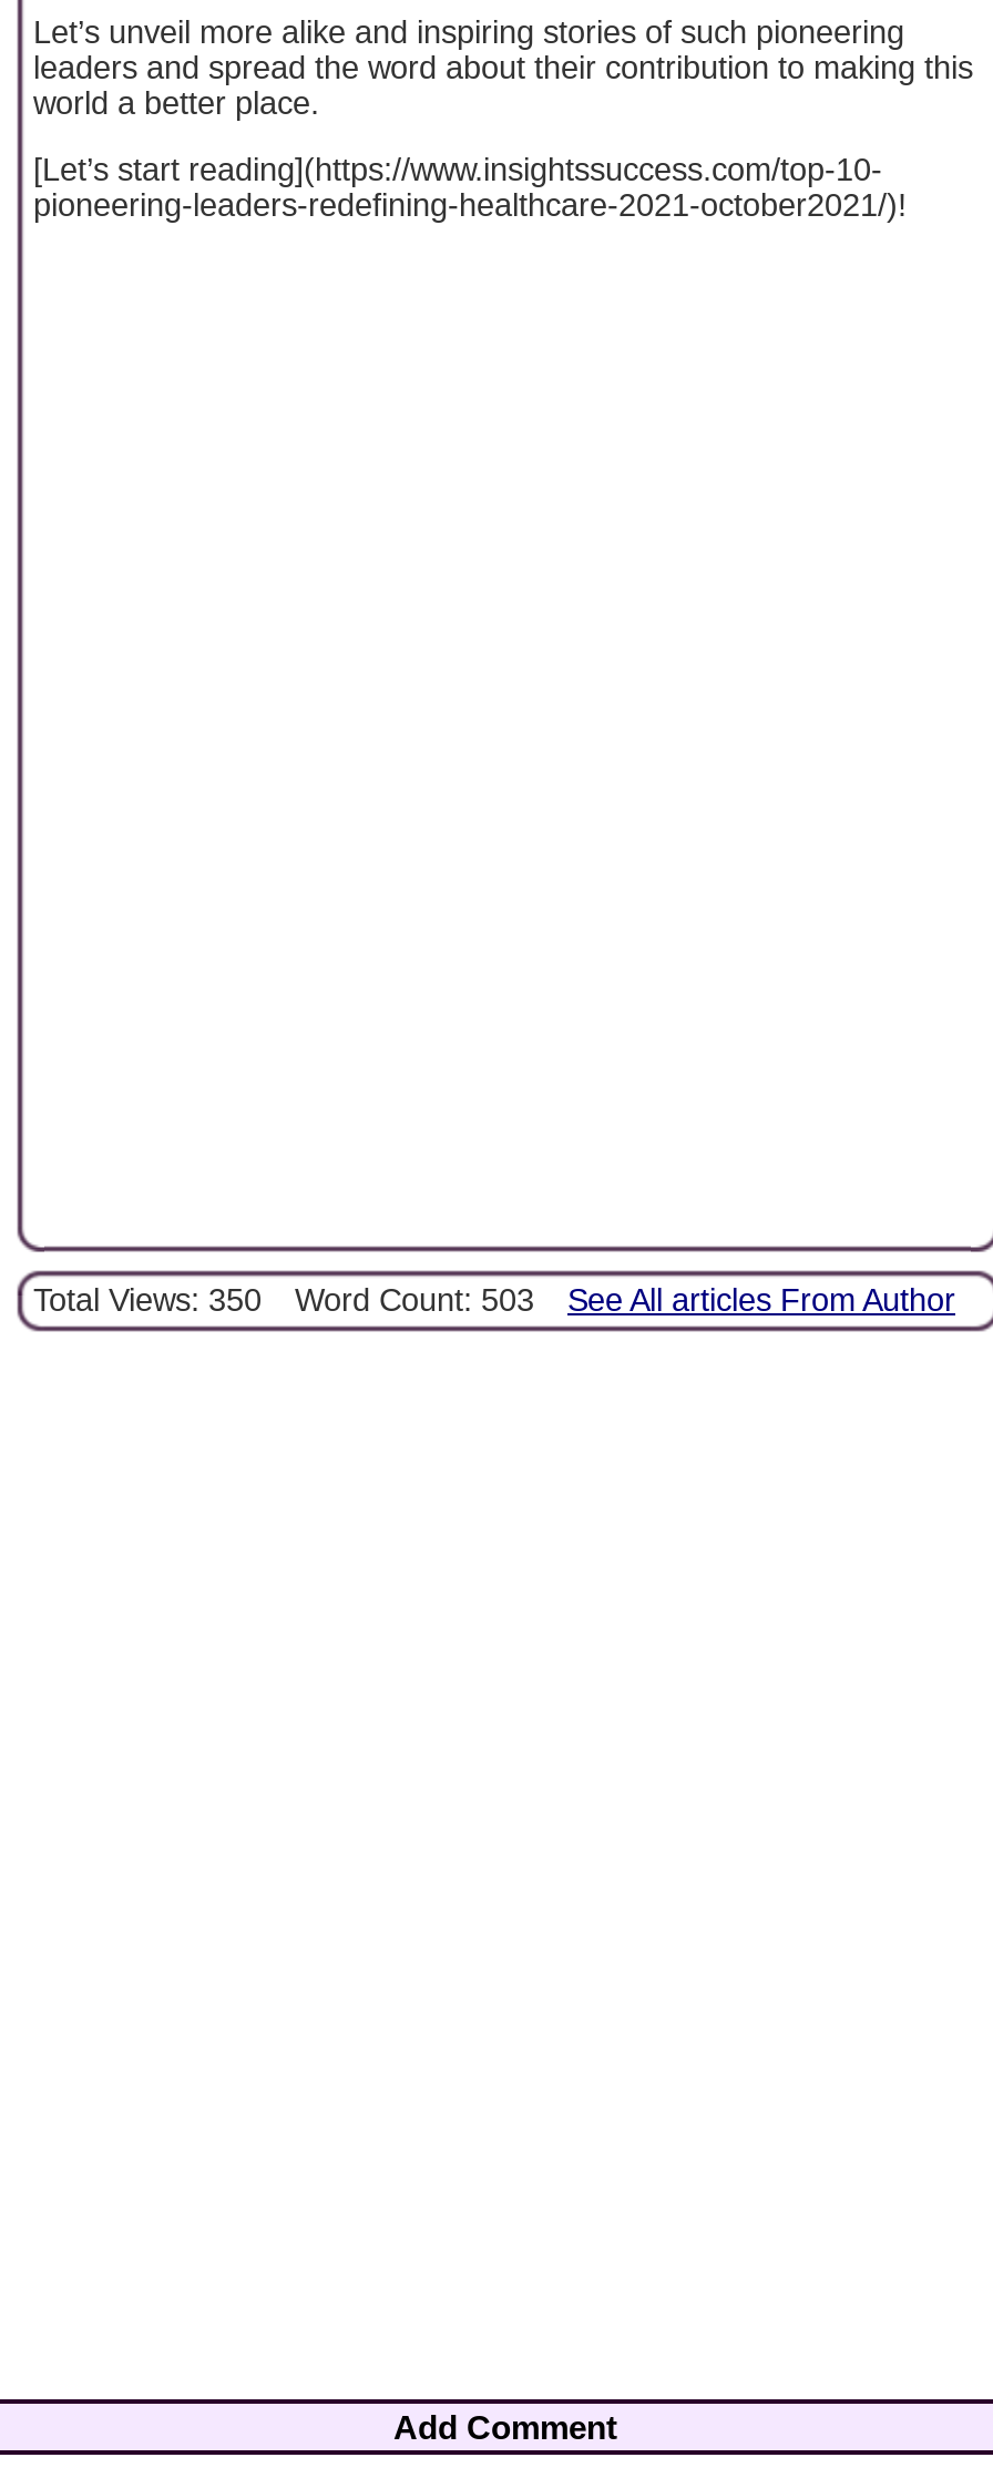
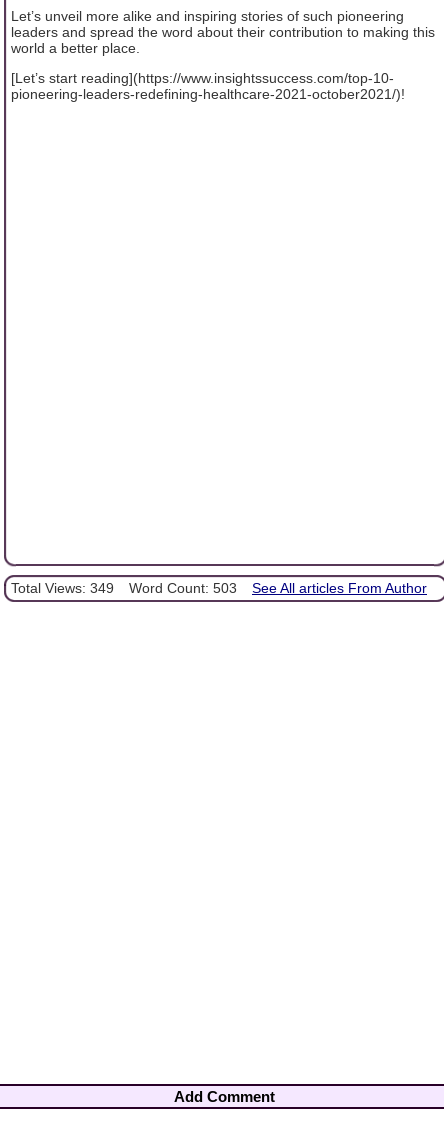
- Total Views: 350 Word Count: 503 See All articles From Author
+ Total Views: 349 Word Count: 503 See All articles From Author
